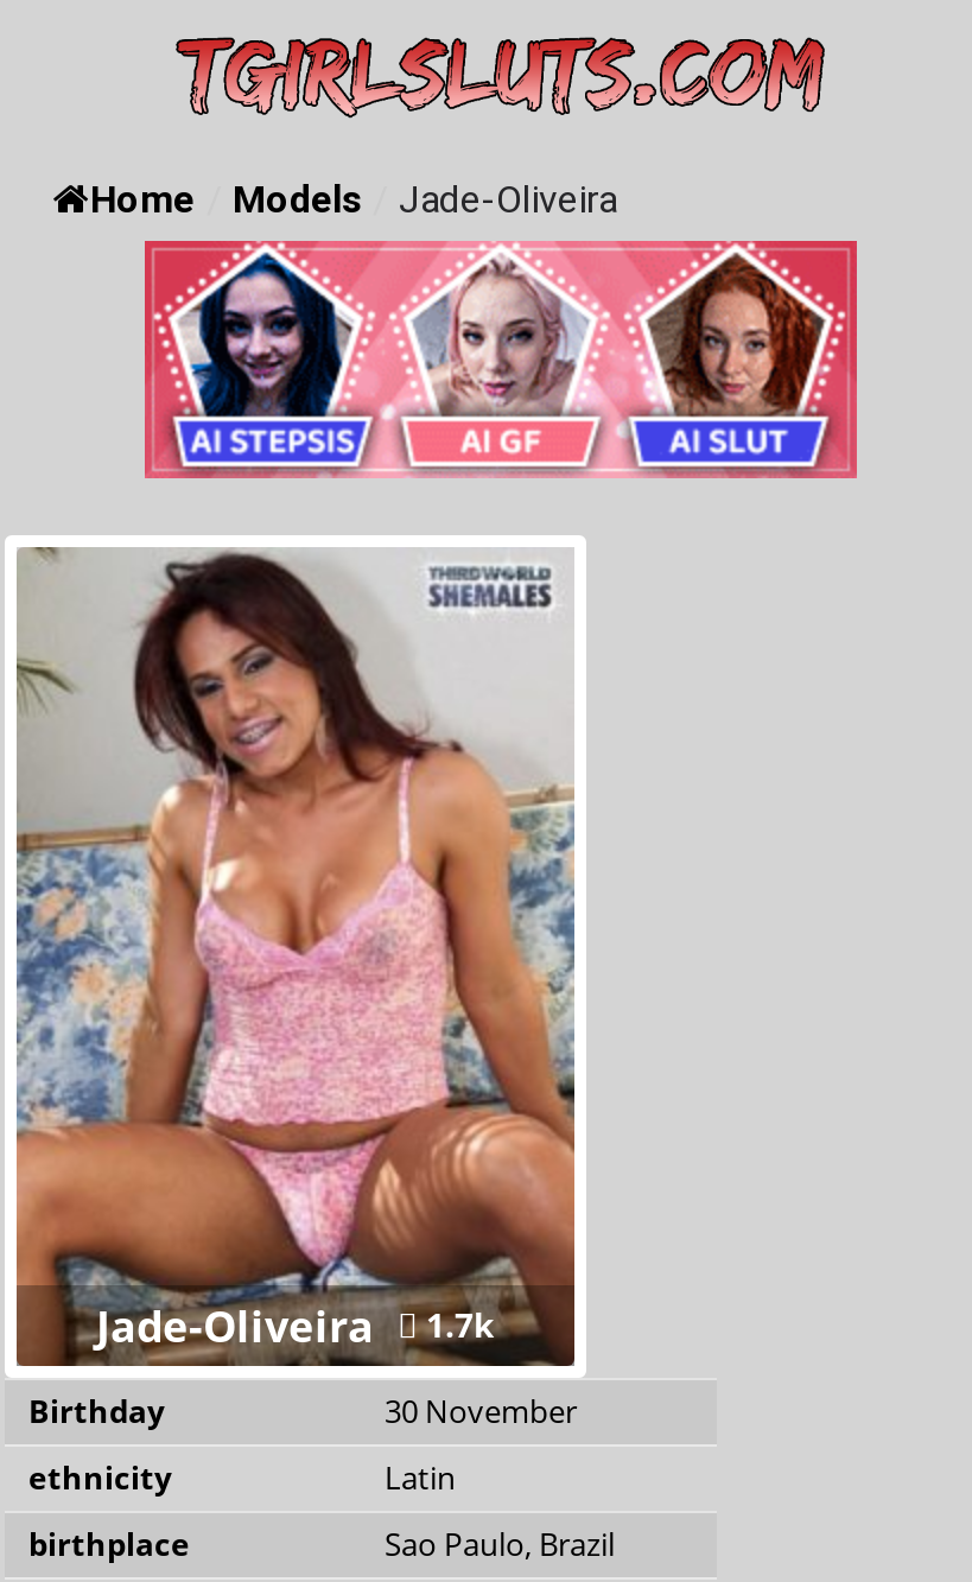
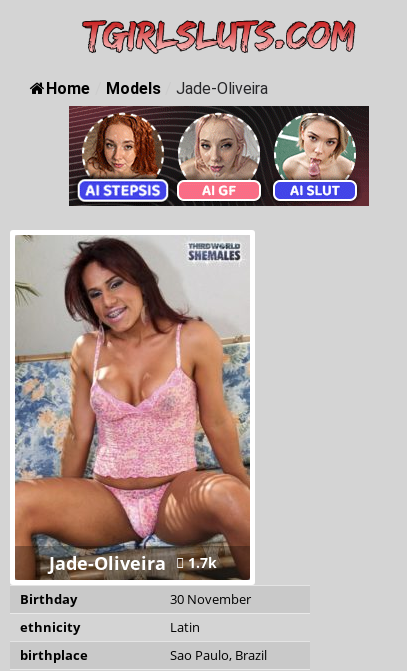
- [image]
+ [image]
